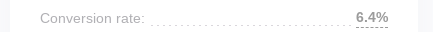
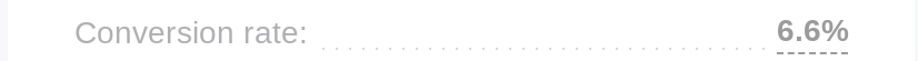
- 6.4%
+ 6.6%
